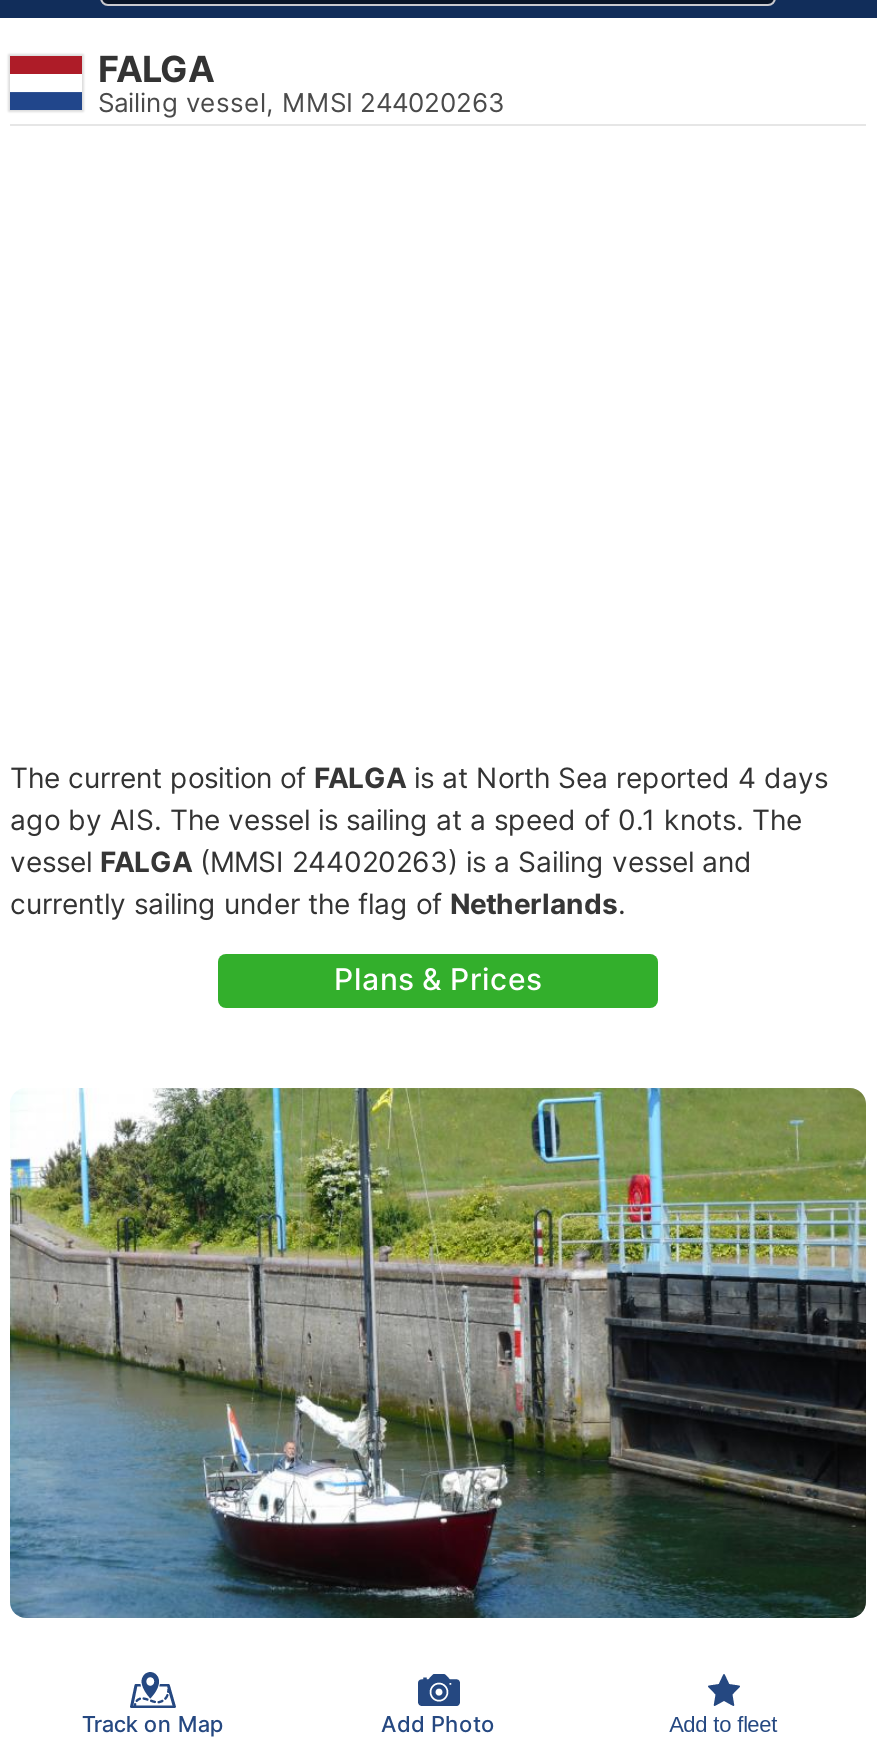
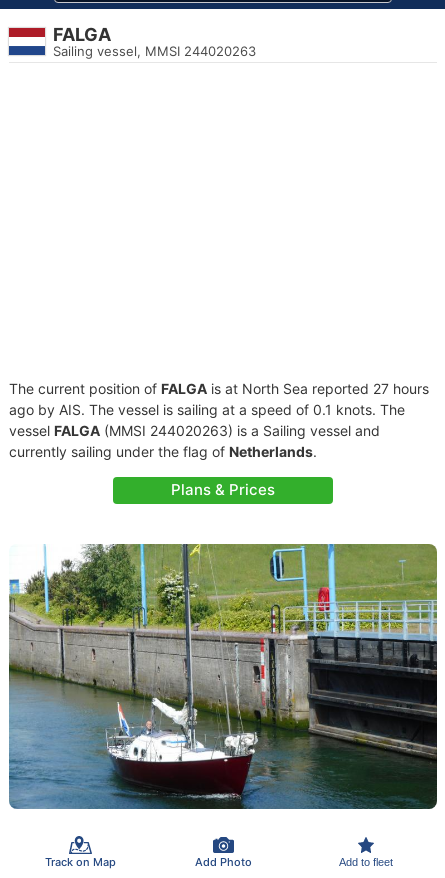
- The current position of FALGA is at North Sea reported 4 days
+ The current position of FALGA is at North Sea reported 27 hours
